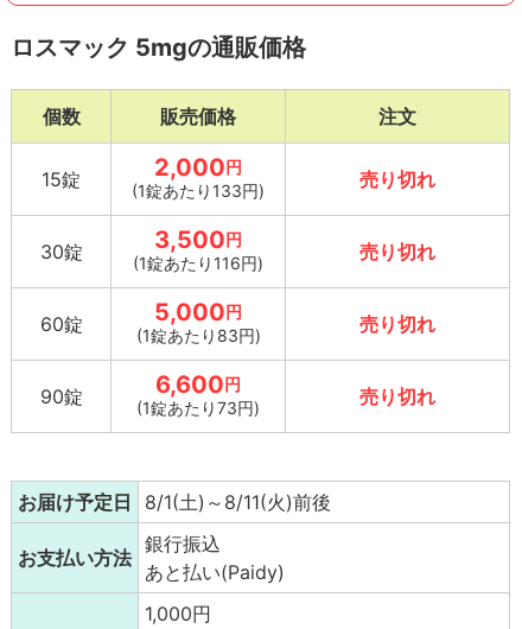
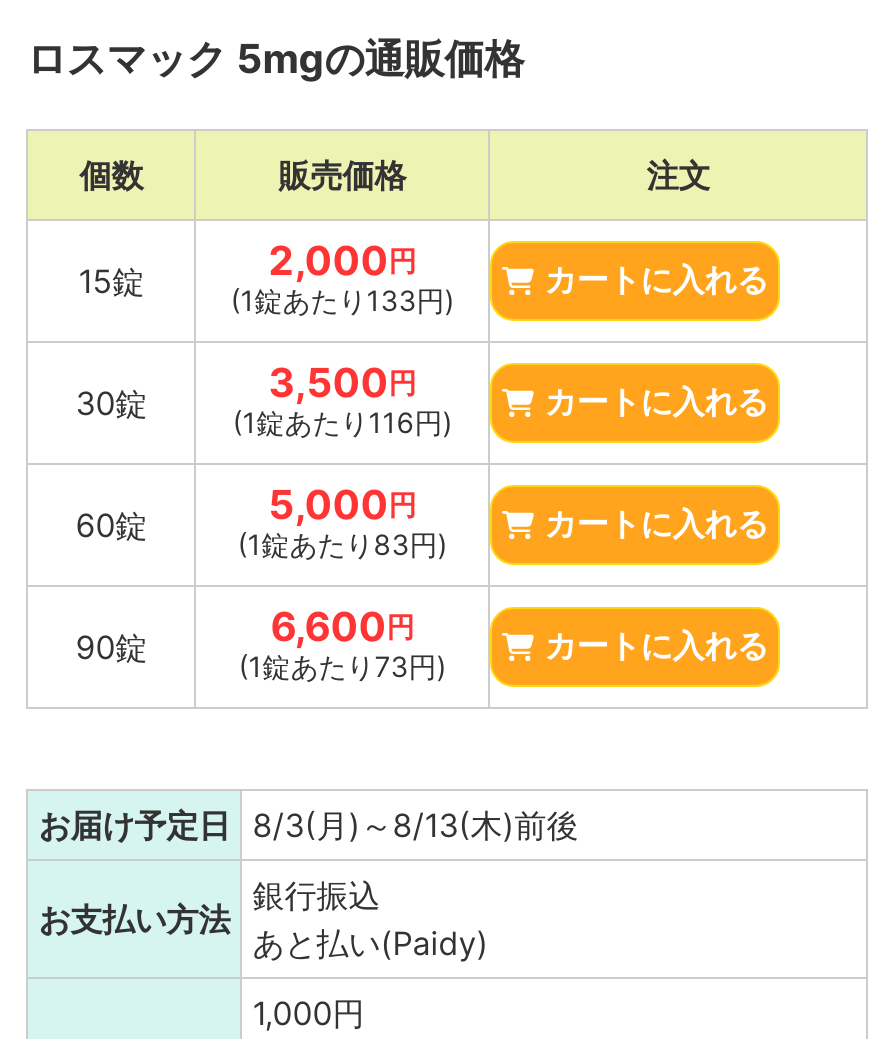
- 売り切れ
+ カートに入れる

- 売り切れ
+ カートに入れる

- 売り切れ
+ カートに入れる

- 売り切れ
+ カートに入れる

- お届け予定日 8/1(土)～8/11(火)前後
+ お届け予定日 8/3(月)～8/13(木)前後
